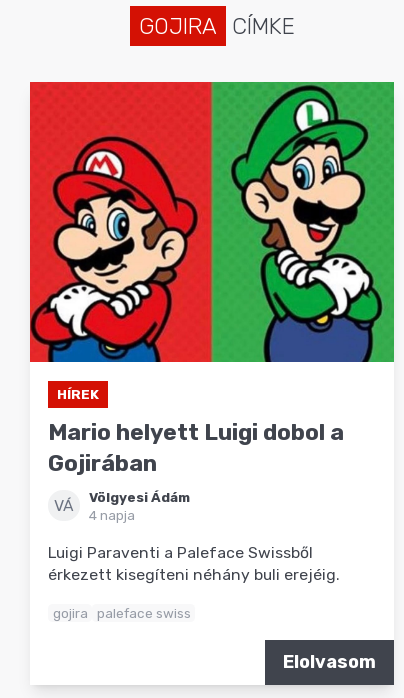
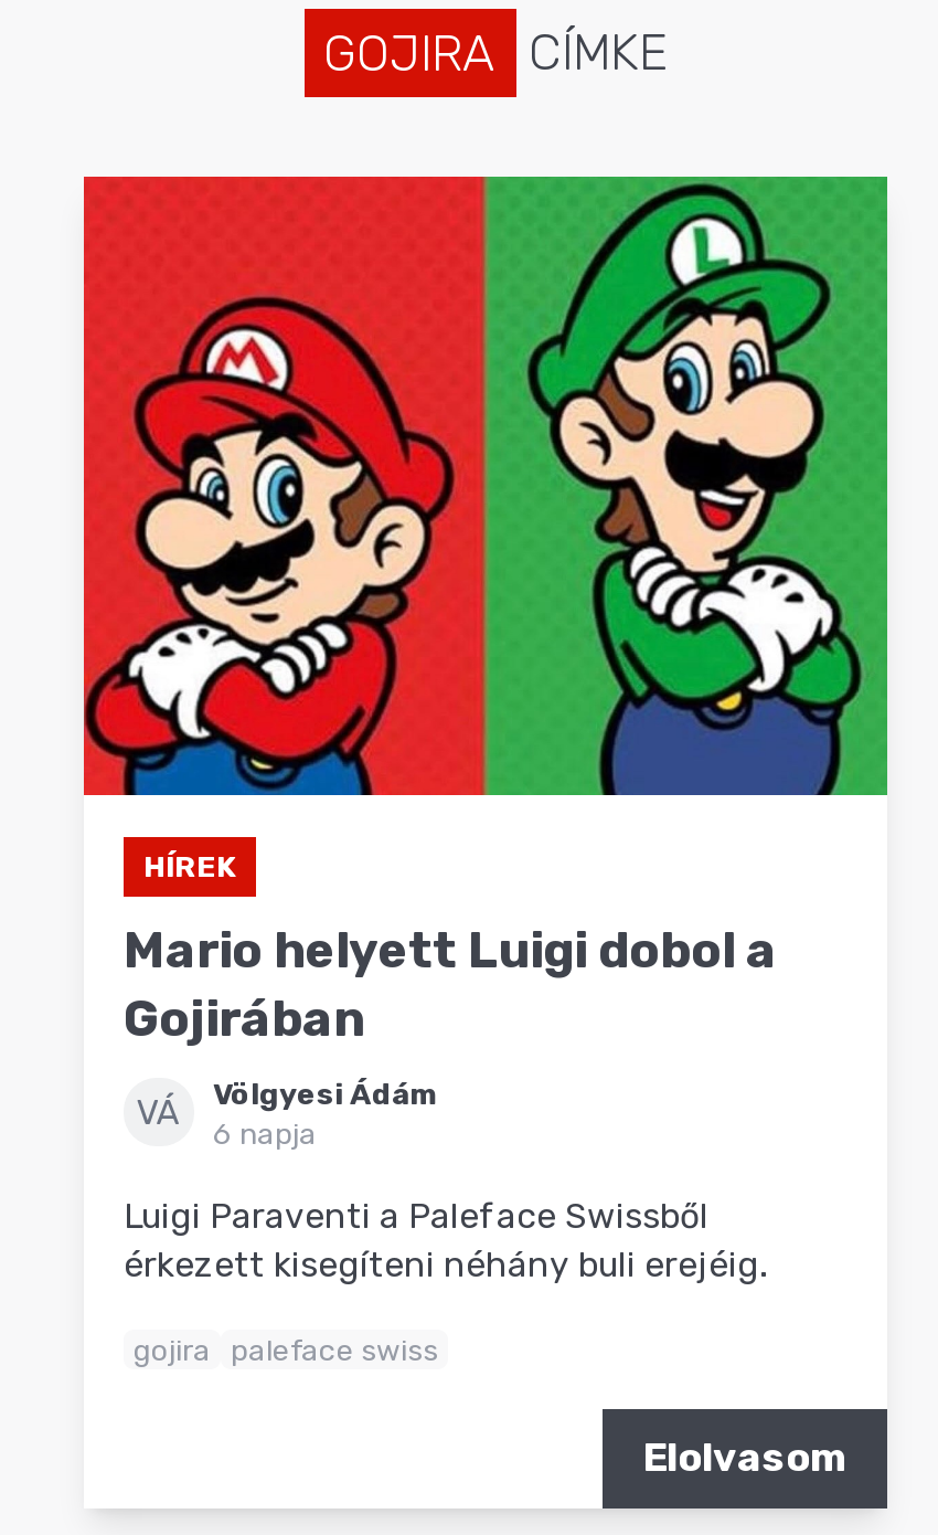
- VÁ 4 napja Völgyesi Ádám
+ VÁ 6 napja Völgyesi Ádám
